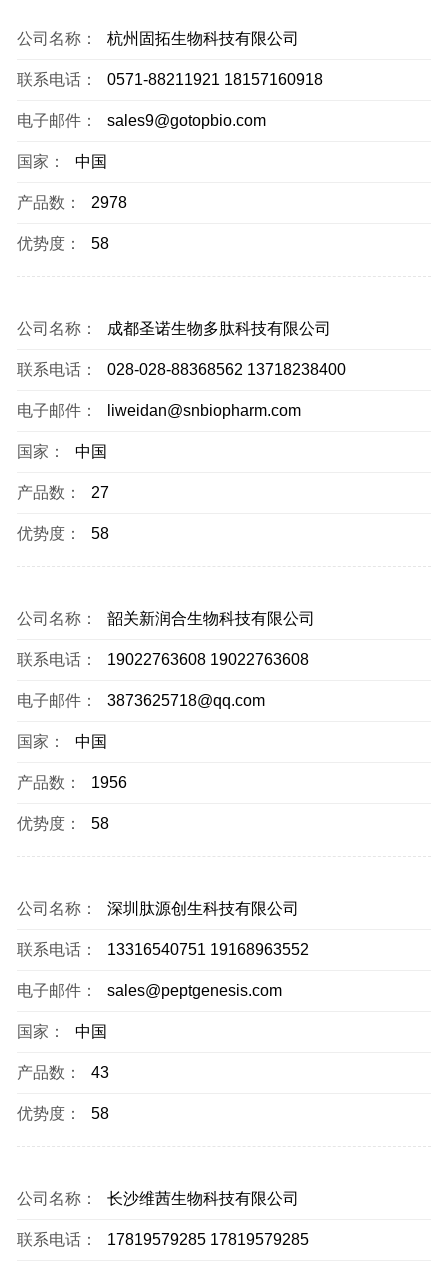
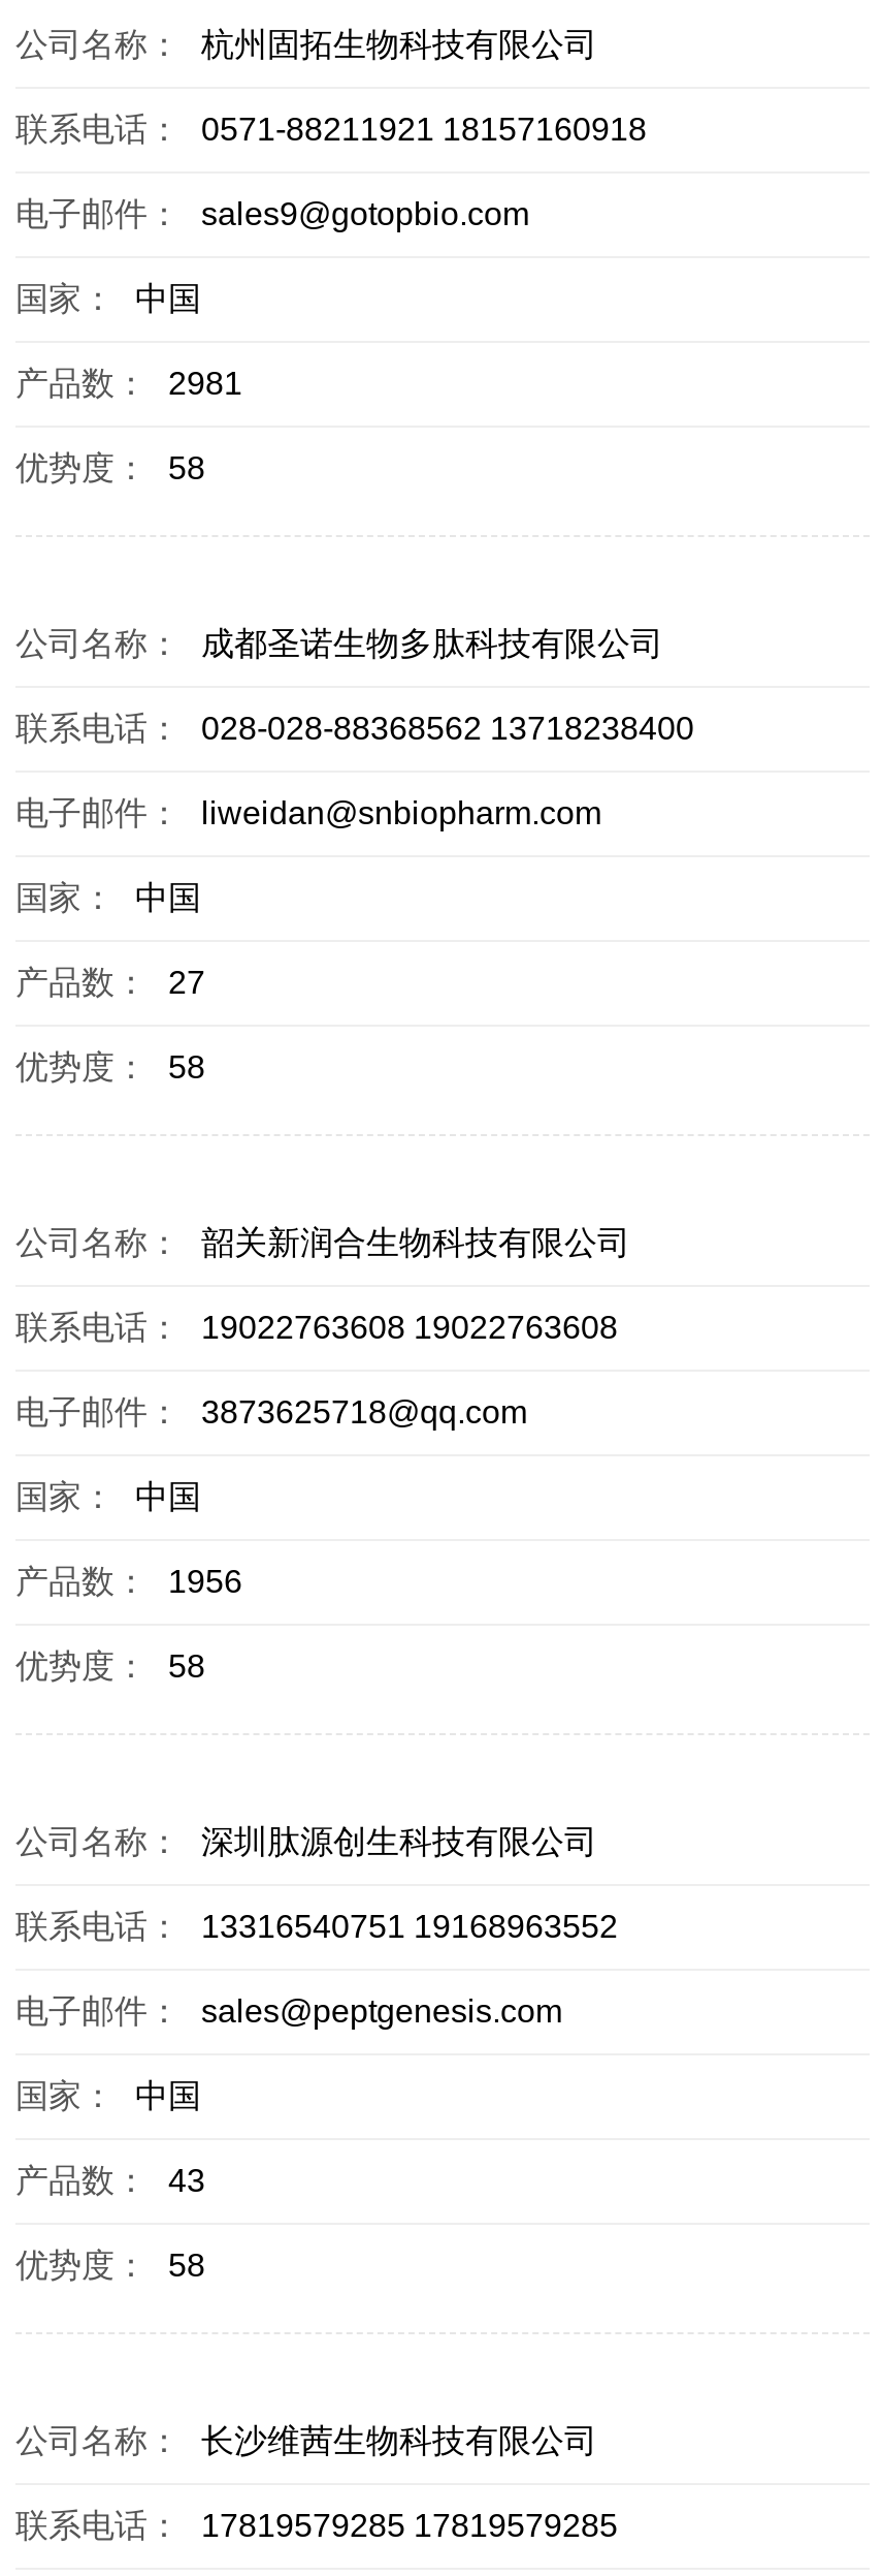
- 产品数： 2978
+ 产品数： 2981
